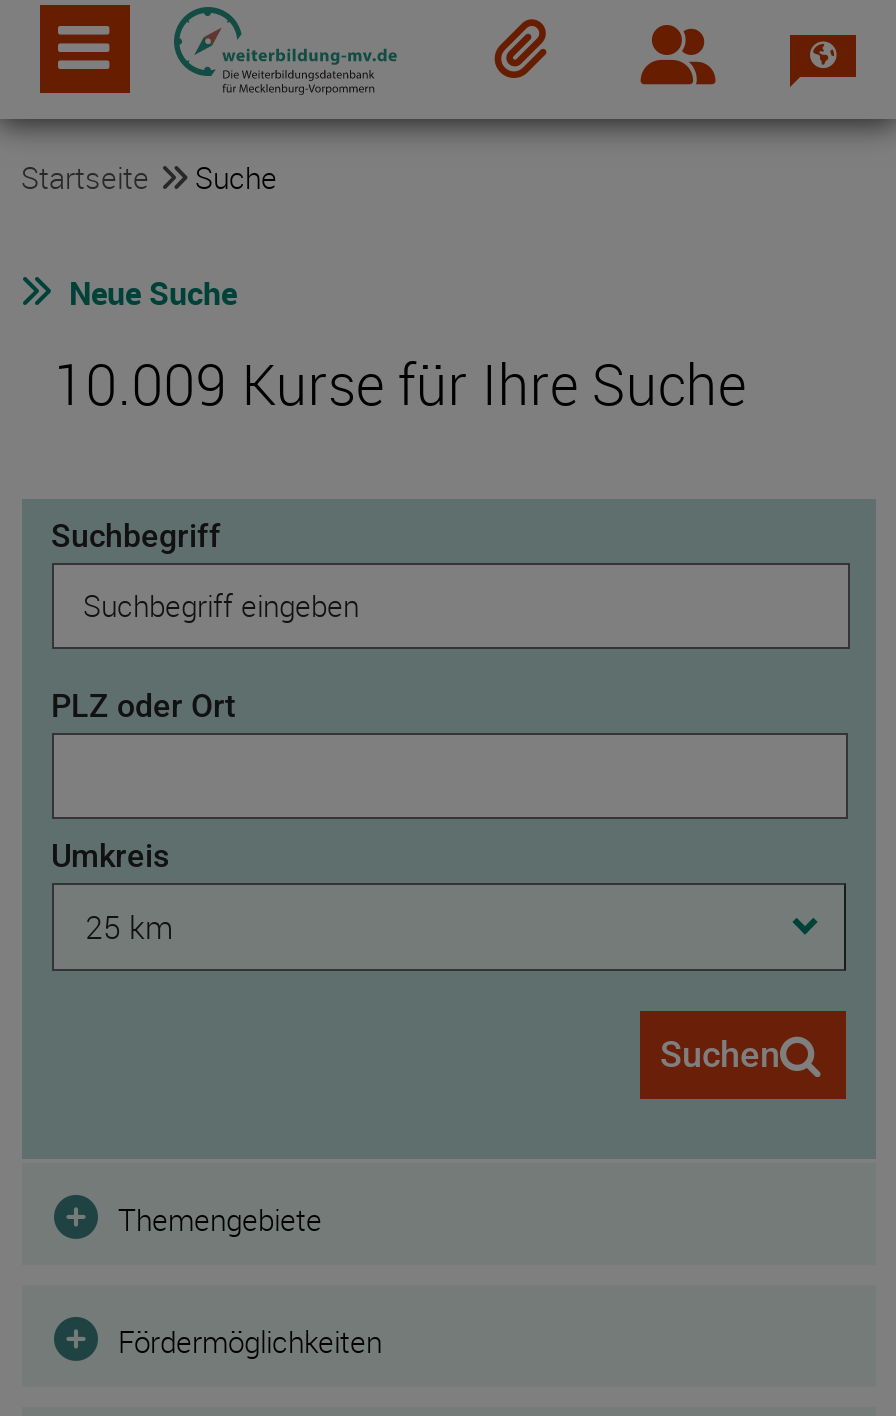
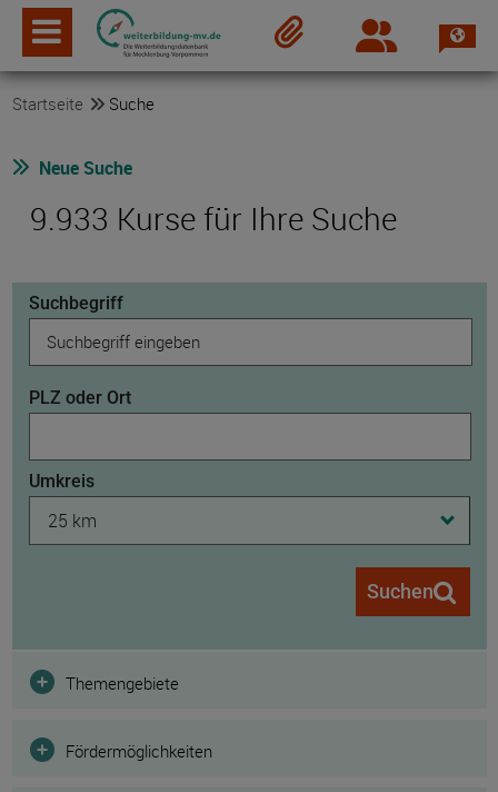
- 10.009 Kurse für Ihre Suche
+ 9.933 Kurse für Ihre Suche
